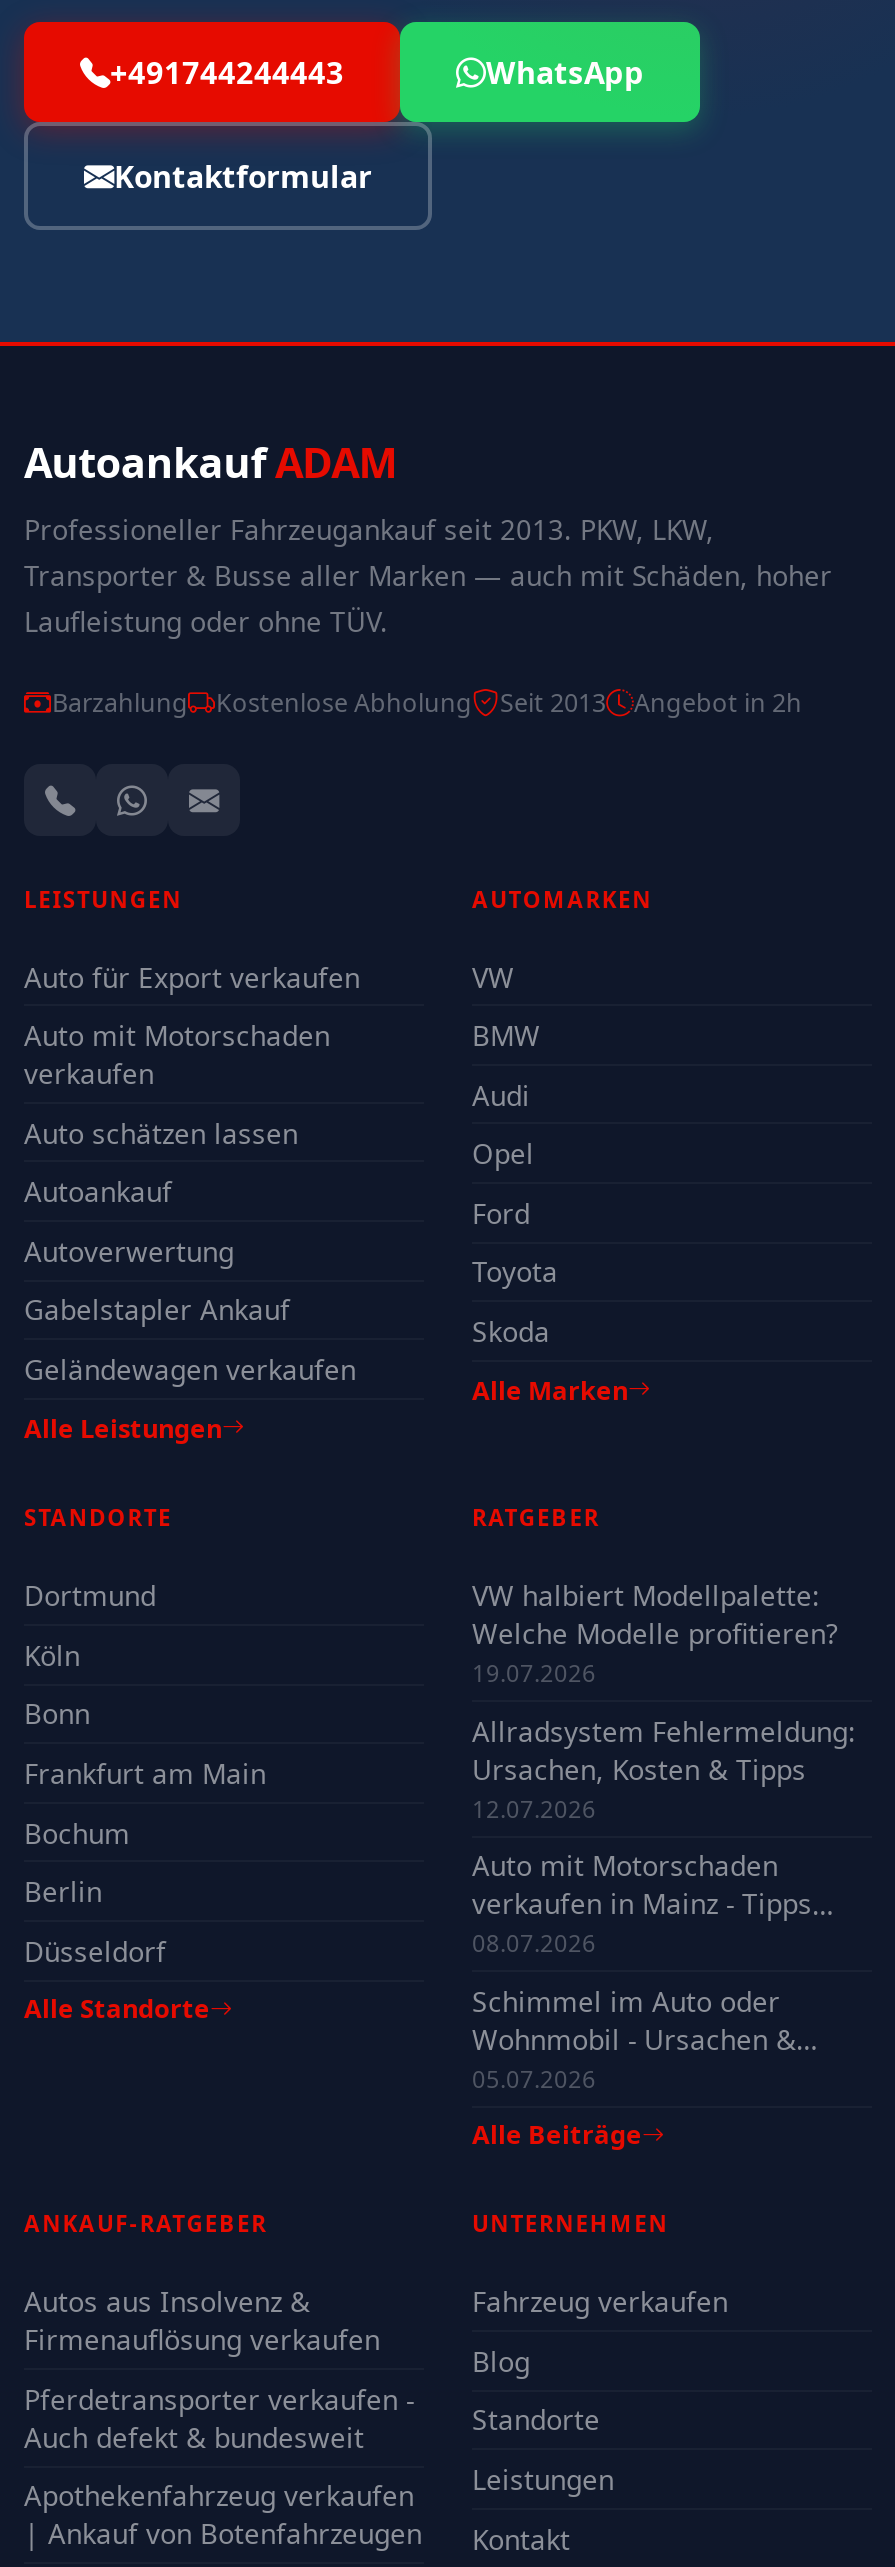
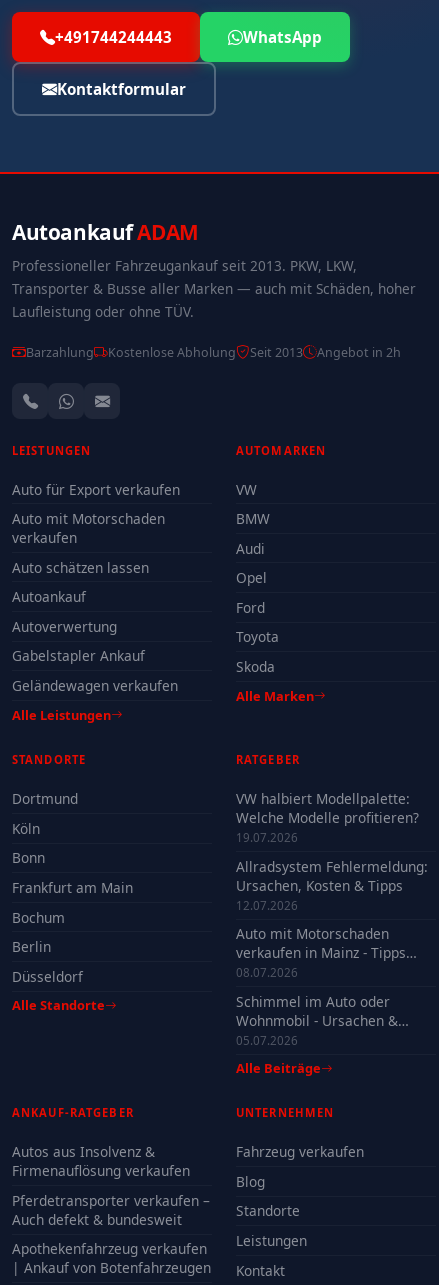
- Pferdetransporter verkaufen -
+ Pferdetransporter verkaufen –
